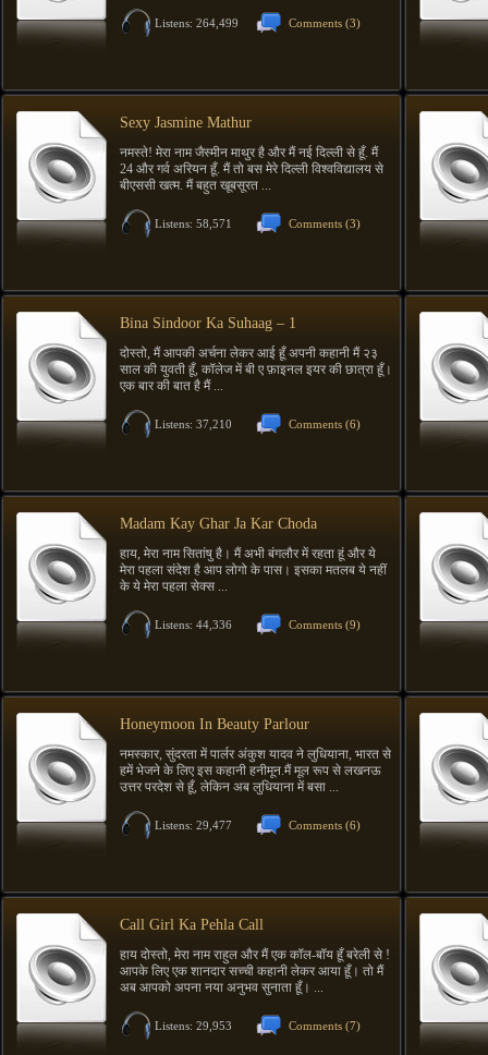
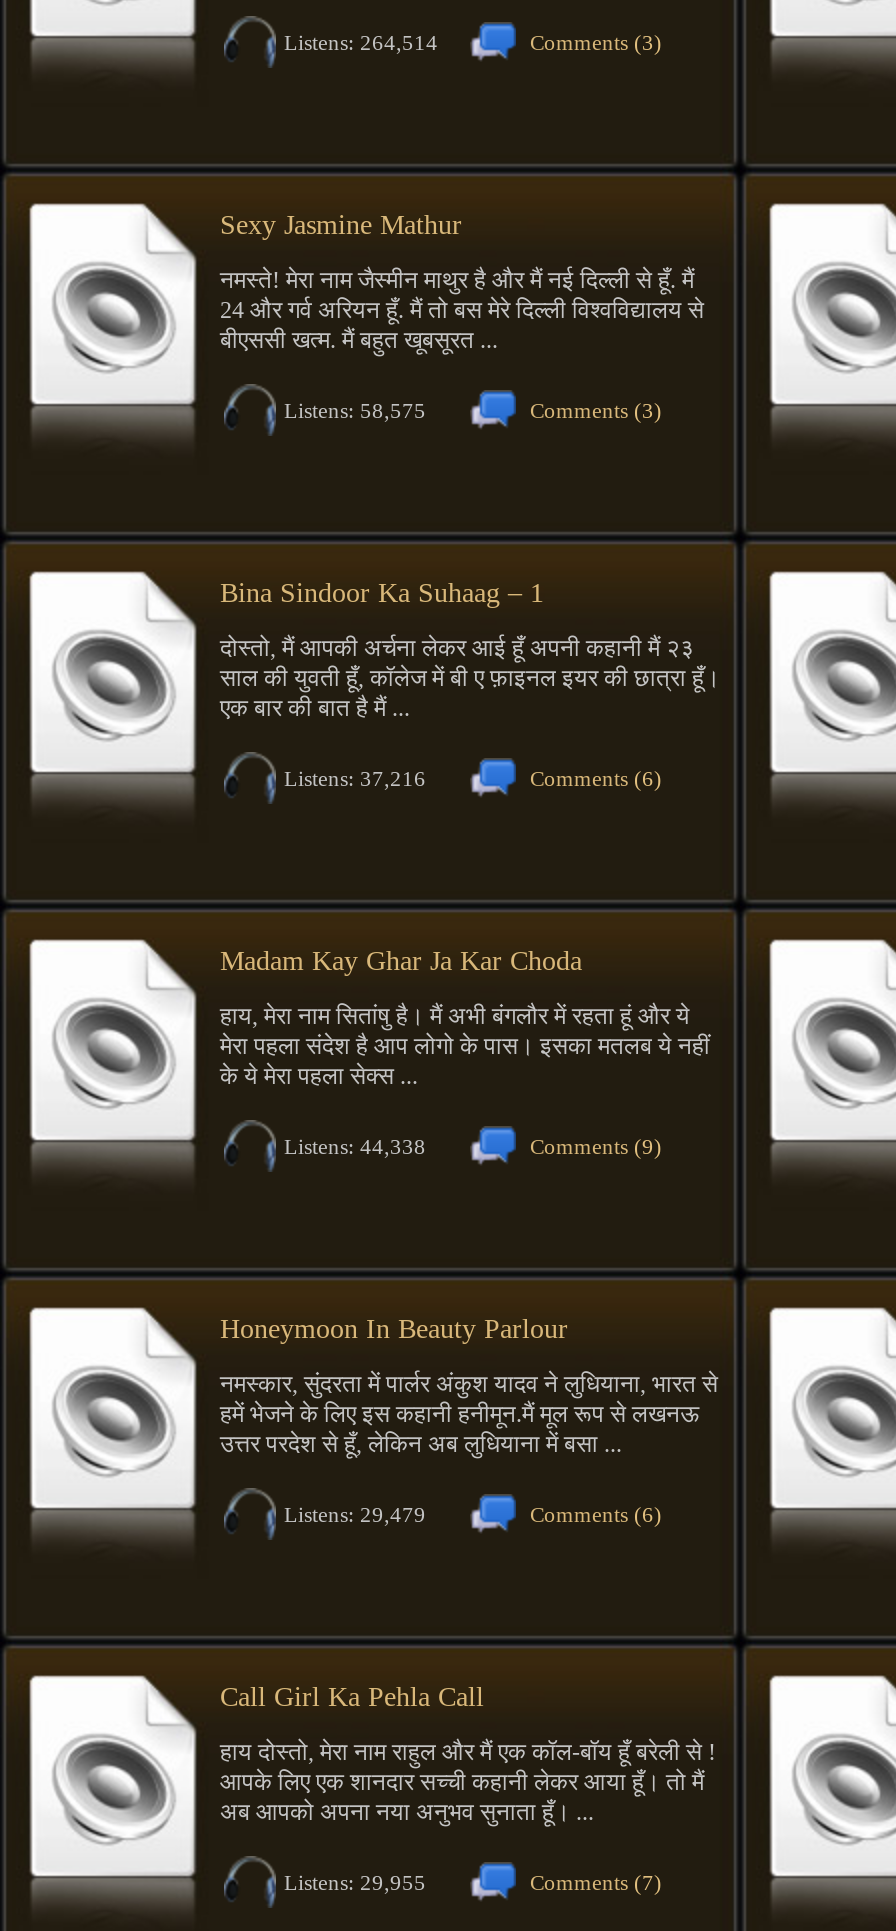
- Listens: 264,499
+ Listens: 264,514

- Listens: 58,571
+ Listens: 58,575

- Listens: 37,210
+ Listens: 37,216

- Listens: 44,336
+ Listens: 44,338

- Listens: 29,477
+ Listens: 29,479

- Listens: 29,953
+ Listens: 29,955
